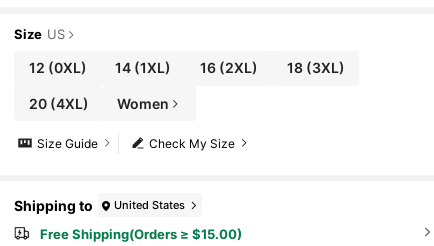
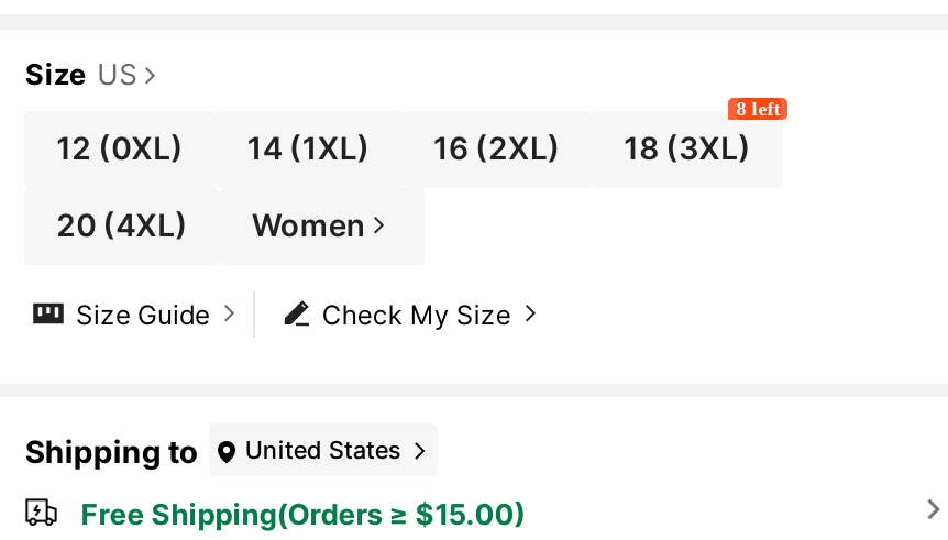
+ 8 left
